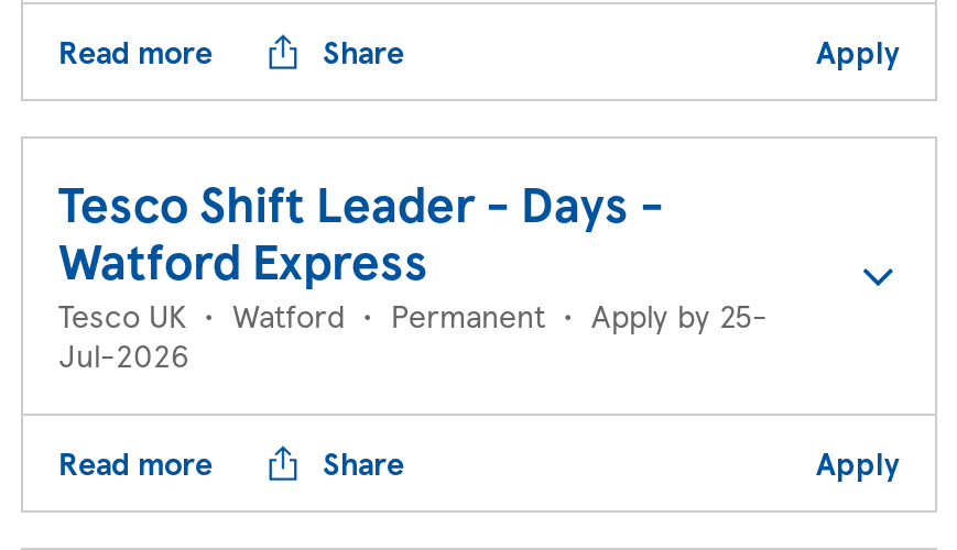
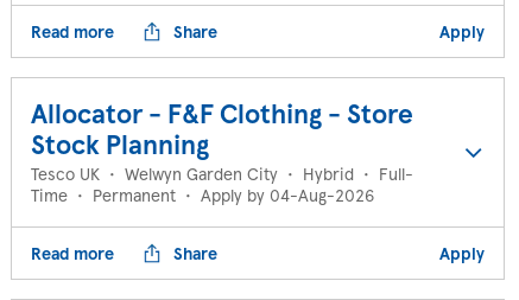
- Tesco Shift Leader - Days -
- Watford Express
- Tesco UK • Watford • Permanent • Apply by 25-
- Jul-2026
+ Allocator - F&F Clothing - Store
+ Stock Planning
+ Tesco UK • Welwyn Garden City • Hybrid • Full-
+ Time • Permanent • Apply by 04-Aug-2026
